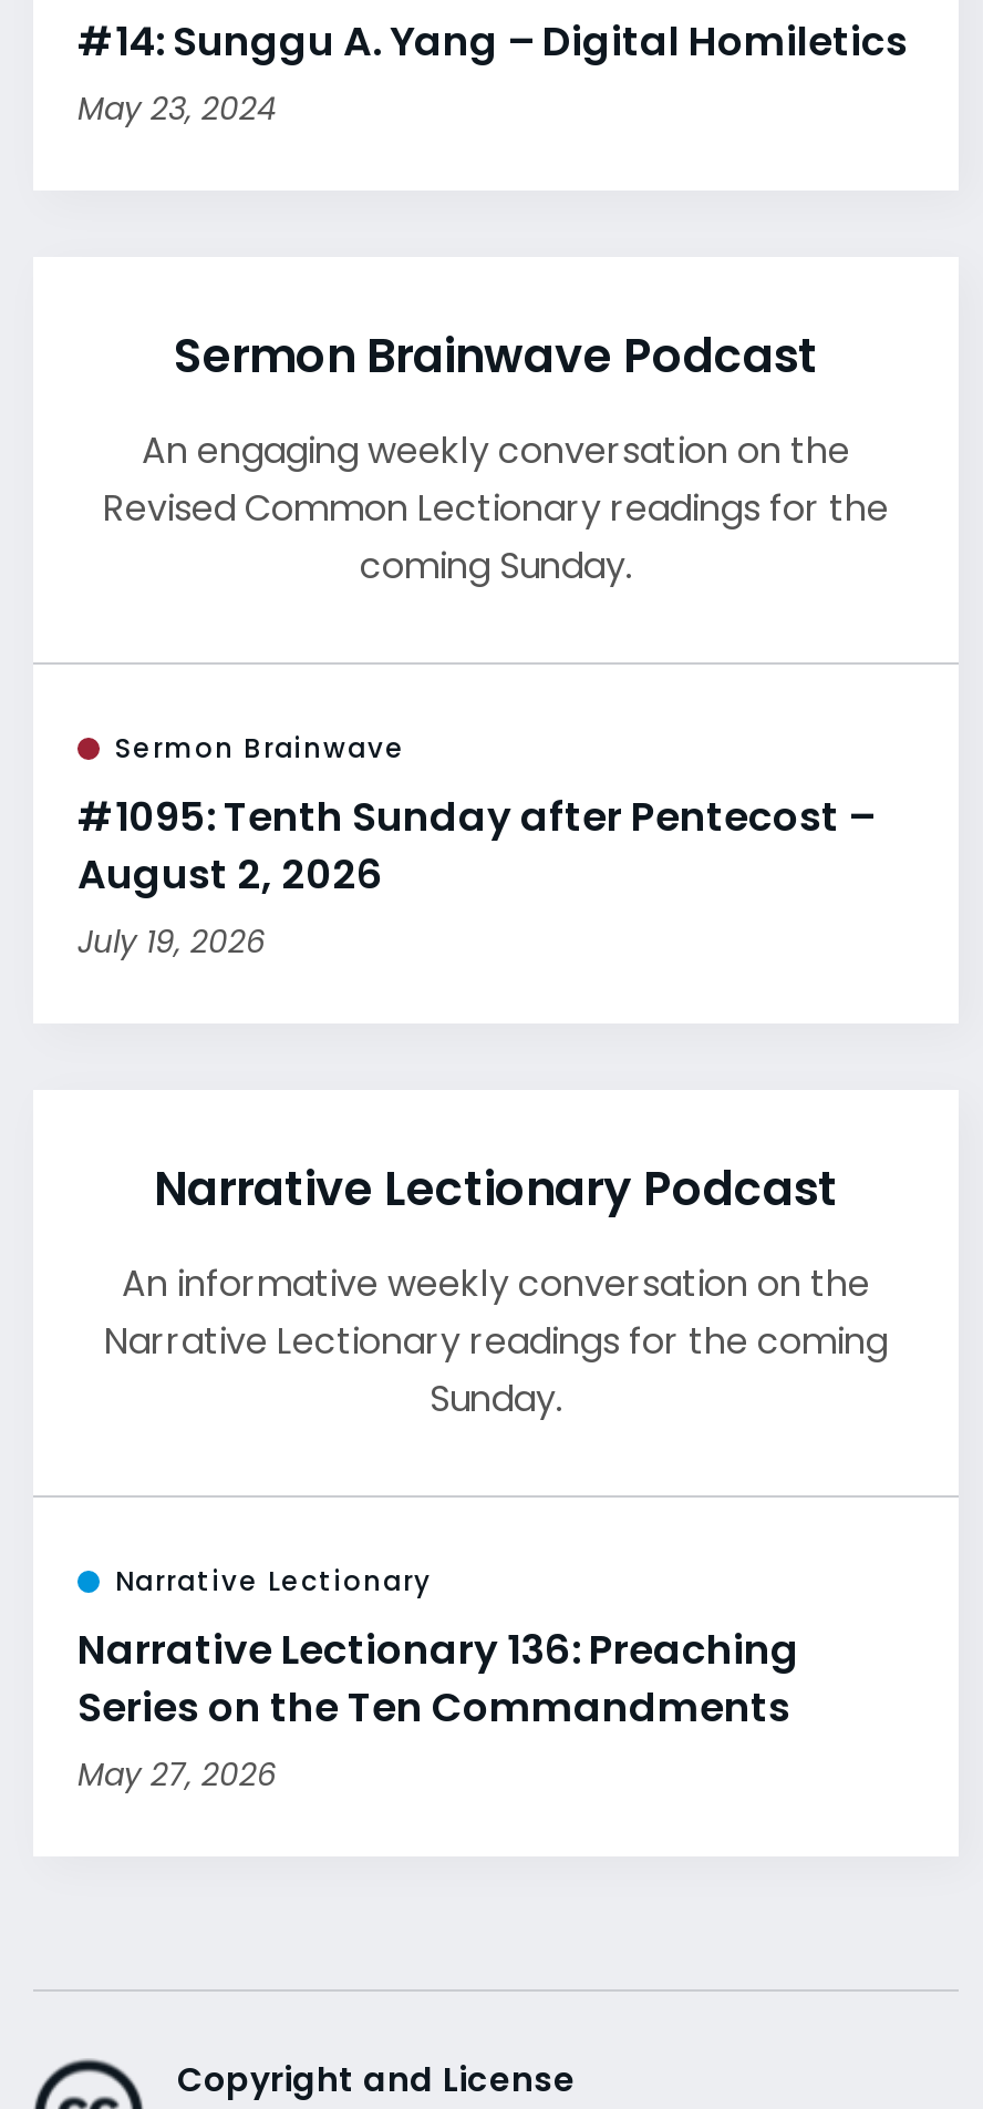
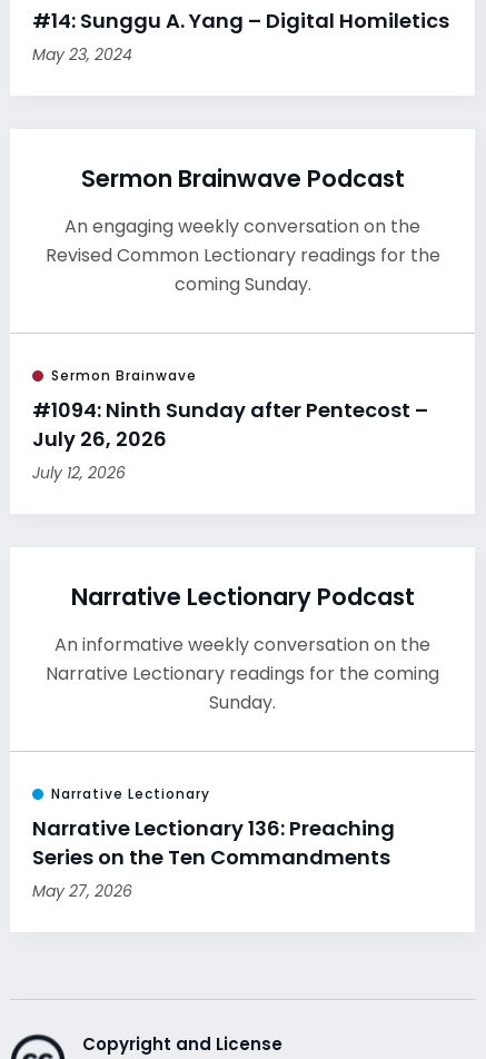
- #1095: Tenth Sunday after Pentecost –
- August 2, 2026
- July 19, 2026
+ #1094: Ninth Sunday after Pentecost –
+ July 26, 2026
+ July 12, 2026
